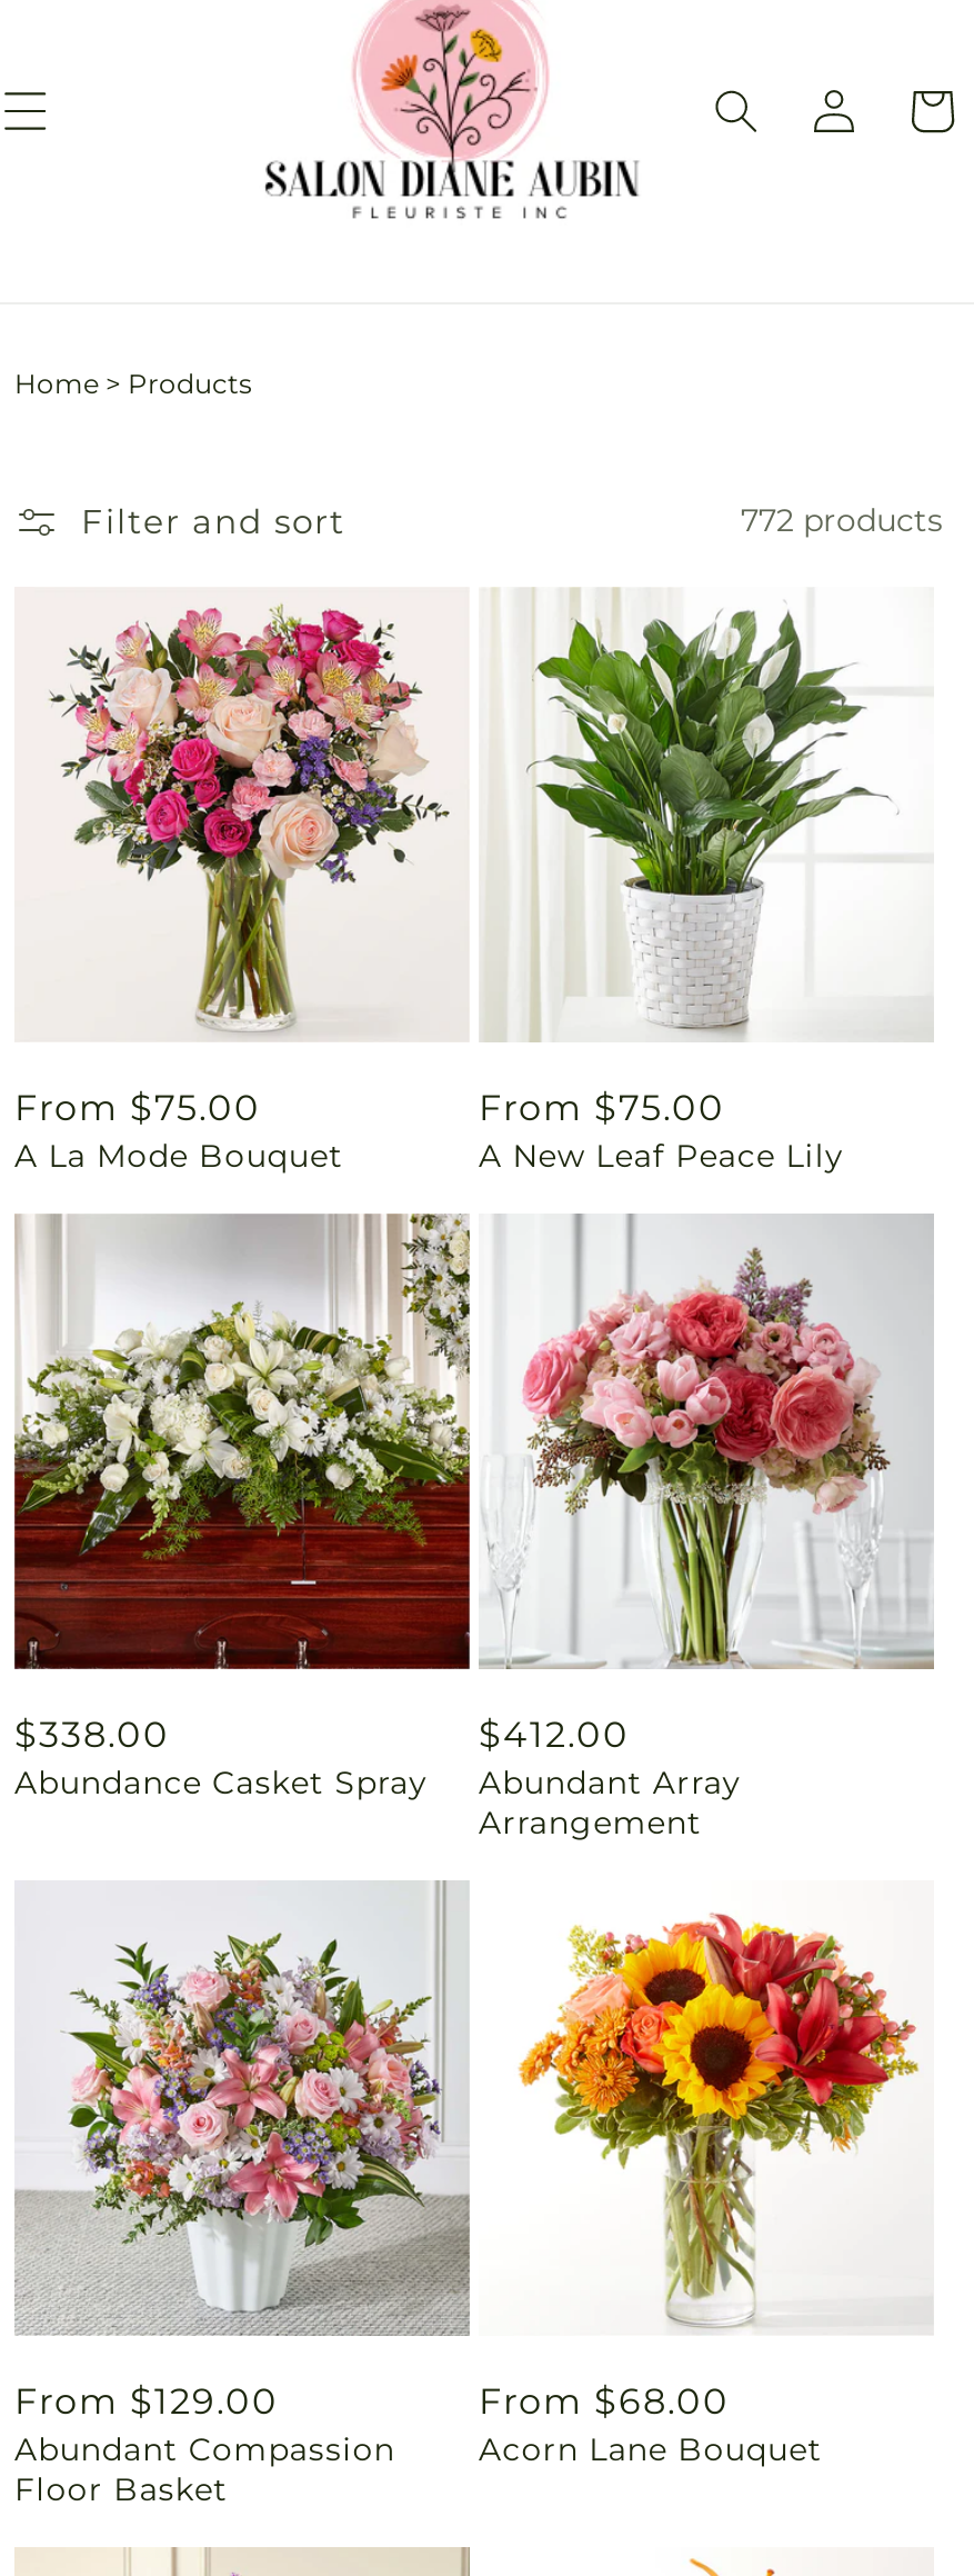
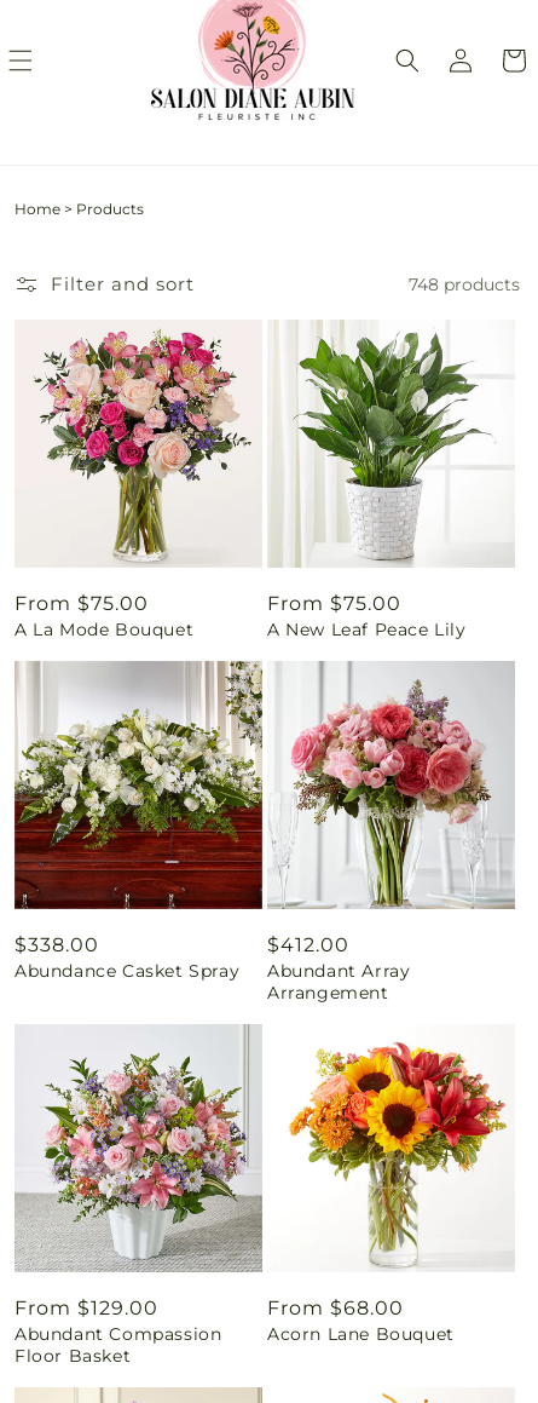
- 772 products
+ 748 products
